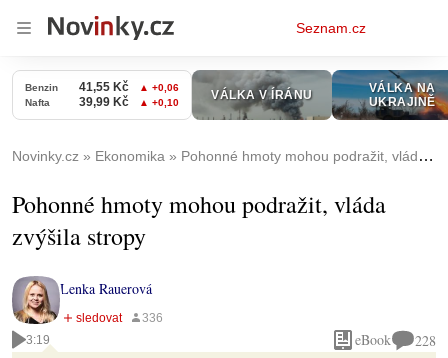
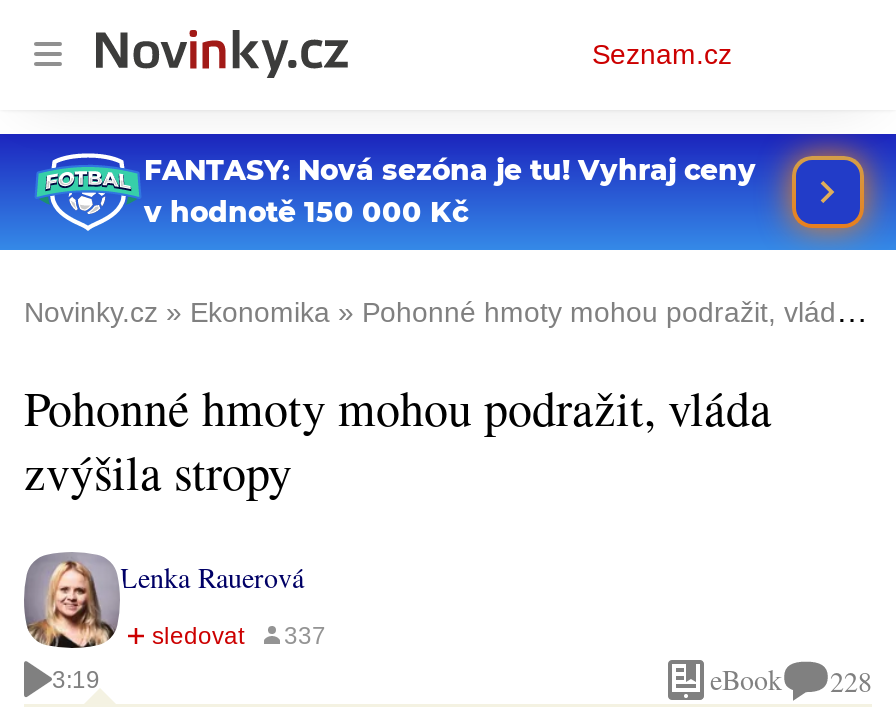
- [image]
+ [image]
